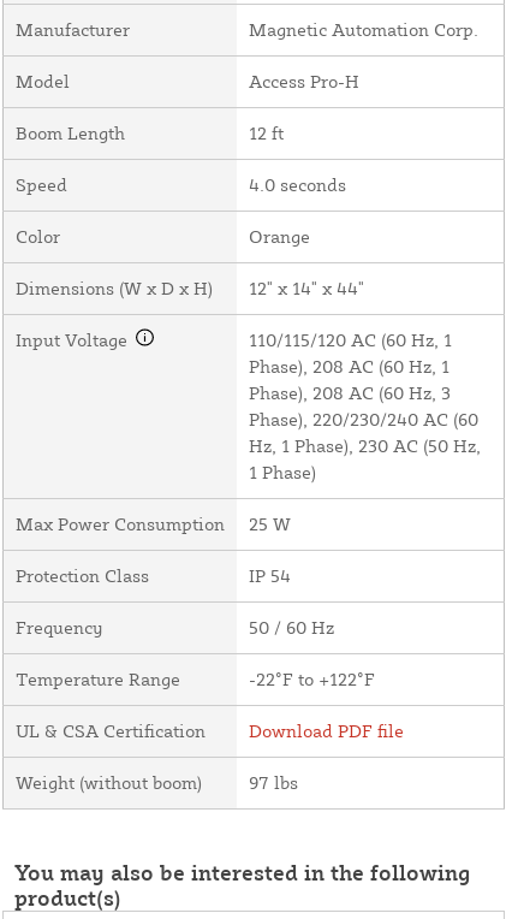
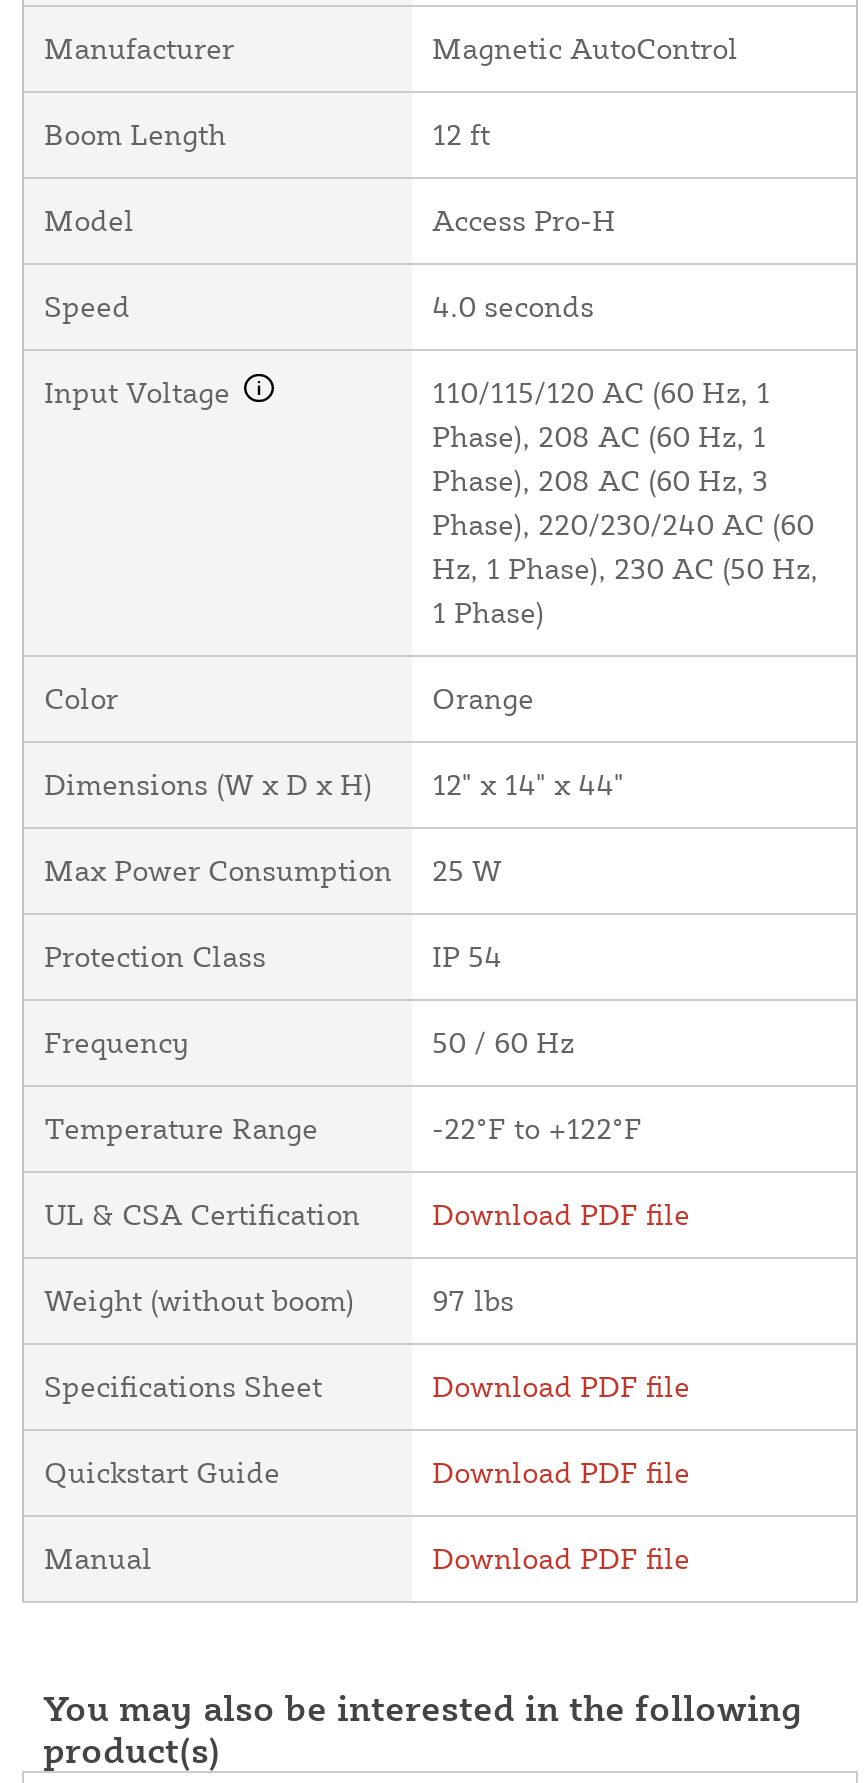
- Magnetic Automation Corp.
+ Magnetic AutoControl

moved up: Boom Length | 12 ft

moved down: Color | Orange | Dimensions (W x D x H) | 12" x 14" x 44"

moved up: Input Voltage | 110/115/120 AC (60 Hz, 1 | Phase), 208 AC (60 Hz, 1 | Phase), 208 AC (60 Hz, 3 | Phase), 220/230/240 AC (60 | Hz, 1 Phase), 230 AC (50 Hz, | 1 Phase)

+ Specifications Sheet
+ Download PDF file
+ Quickstart Guide
+ Download PDF file
+ Manual
+ Download PDF file
